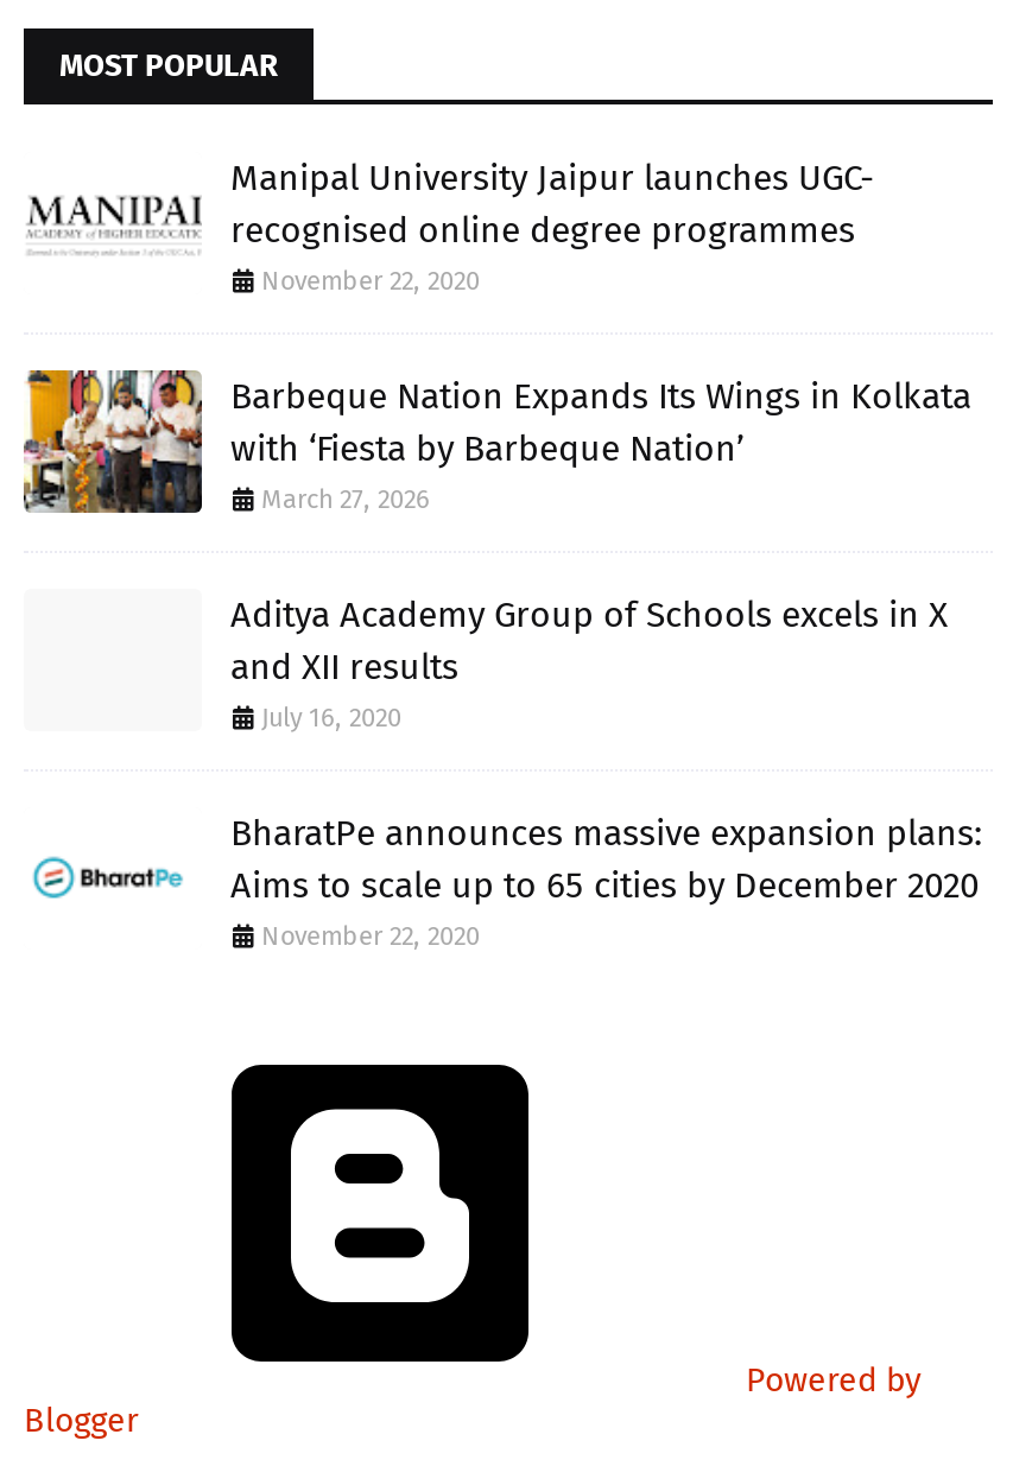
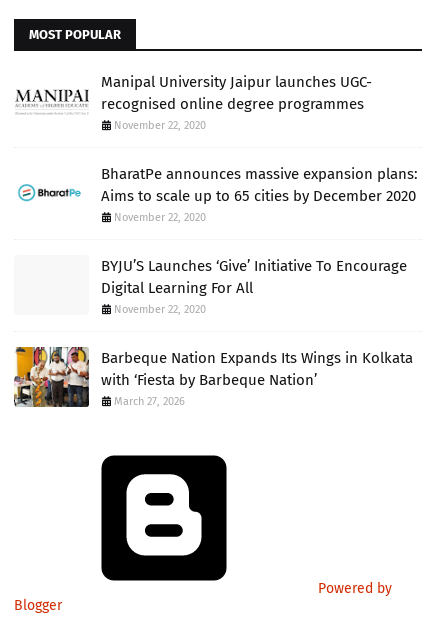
moved down: [image] | Barbeque Nation Expands Its Wings in Kolkata | with ‘Fiesta by Barbeque Nation’ | March 27, 2026

- Aditya Academy Group of Schools excels in X
- and XII results
- July 16, 2020

moved up: BharatPe announces massive expansion plans: | Aims to scale up to 65 cities by December 2020 | November 22, 2020

+ BYJU’S Launches ‘Give’ Initiative To Encourage
+ Digital Learning For All
+ November 22, 2020
